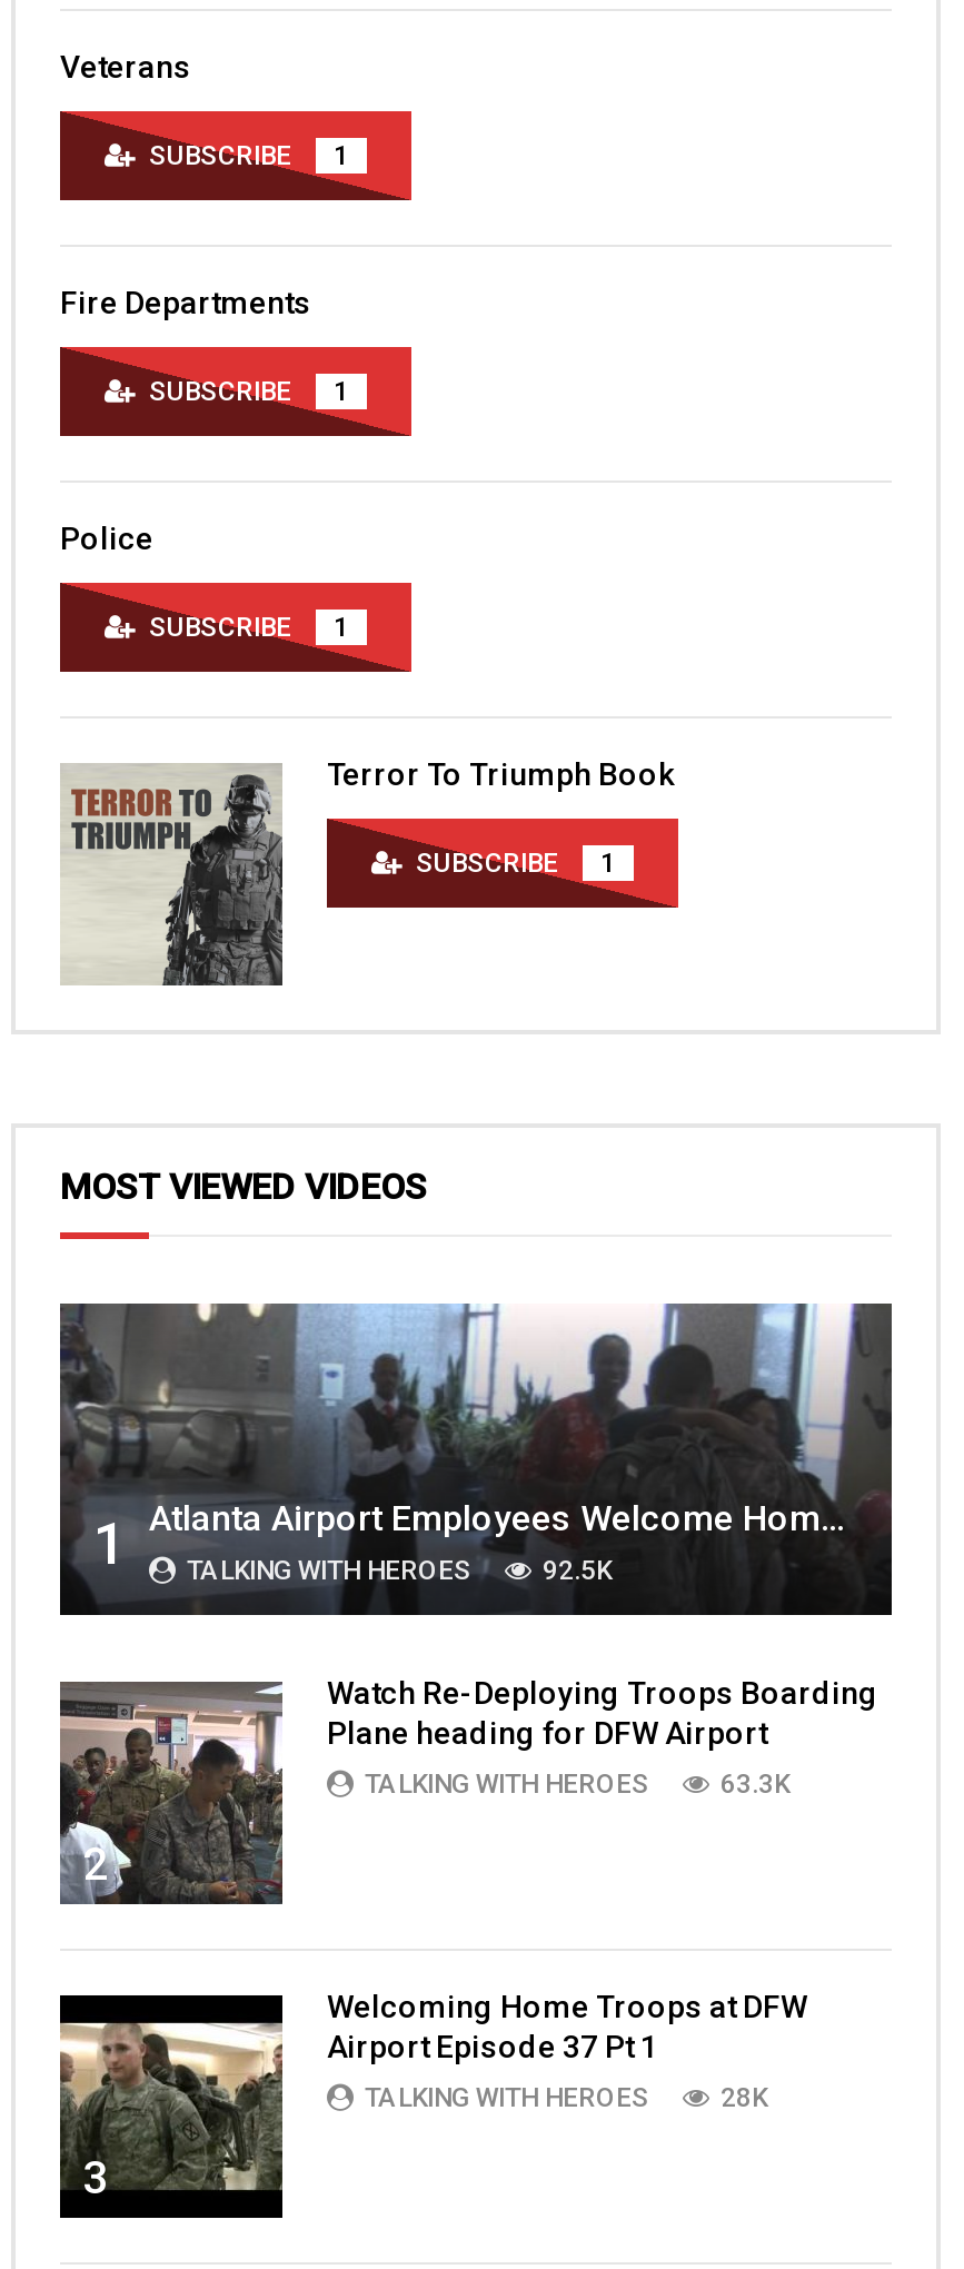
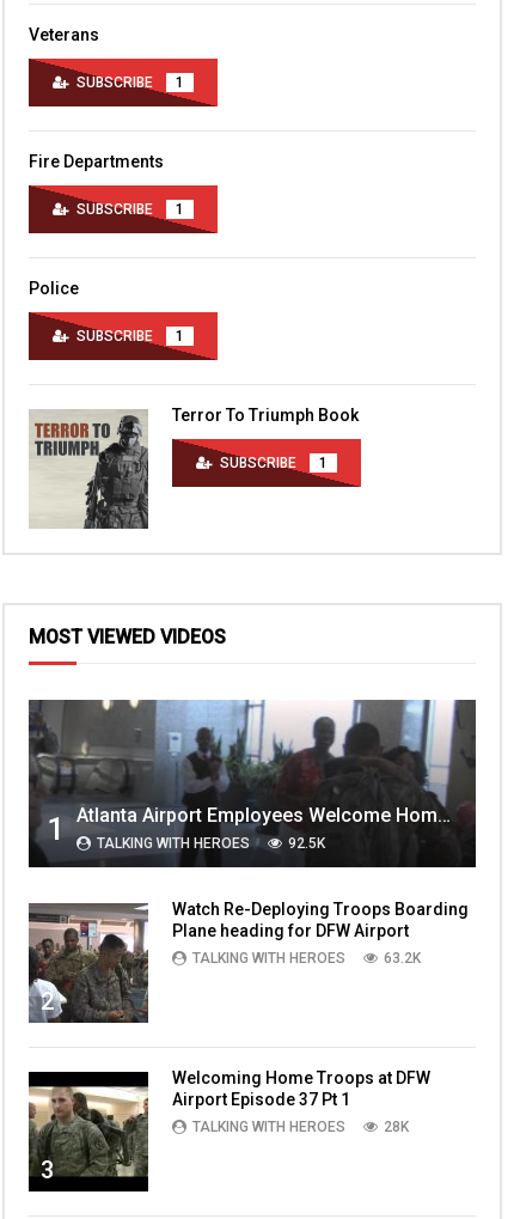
- 63.3K
+ 63.2K
